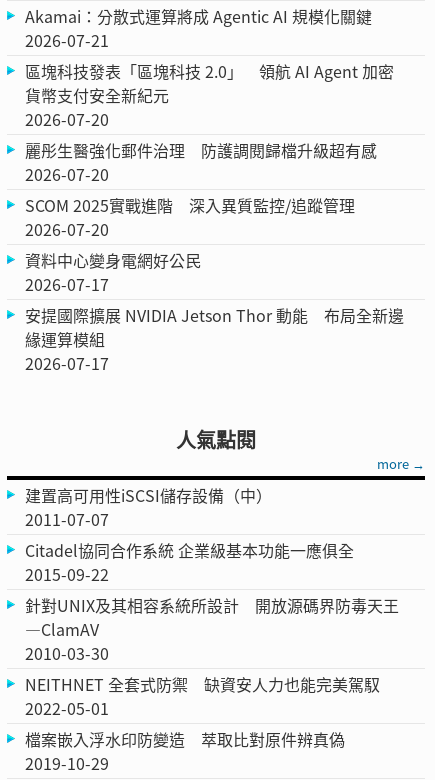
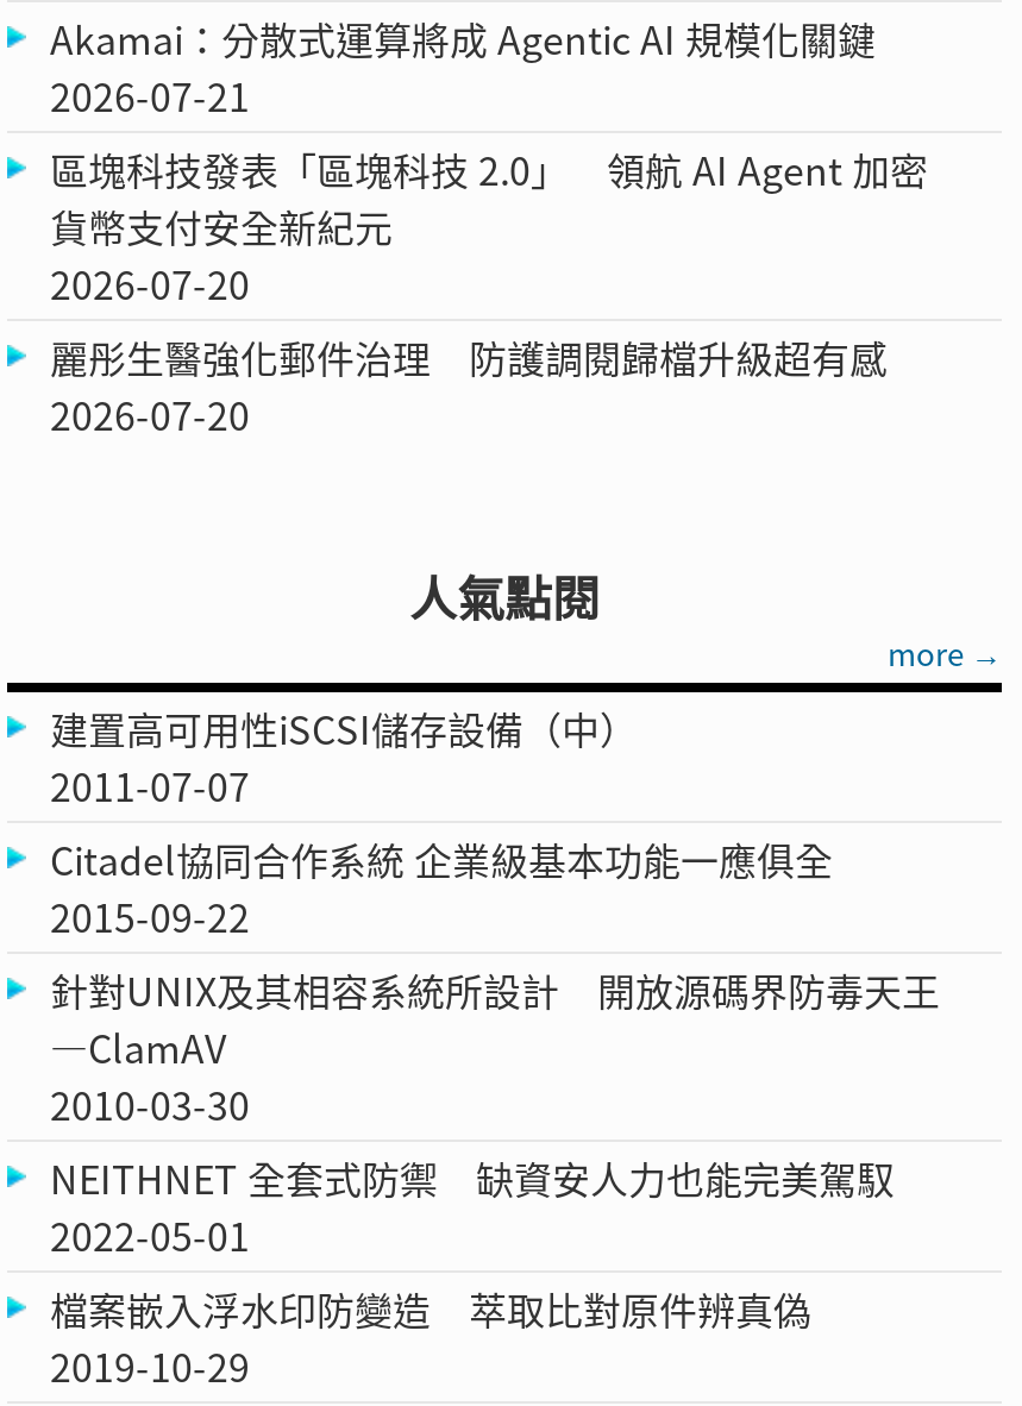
- SCOM 2025實戰進階 深入異質監控/追蹤管理
- 2026-07-20
- 資料中心變身電網好公民
- 2026-07-17
- 安提國際擴展 NVIDIA Jetson Thor 動能 布局全新邊
- 緣運算模組
- 2026-07-17
